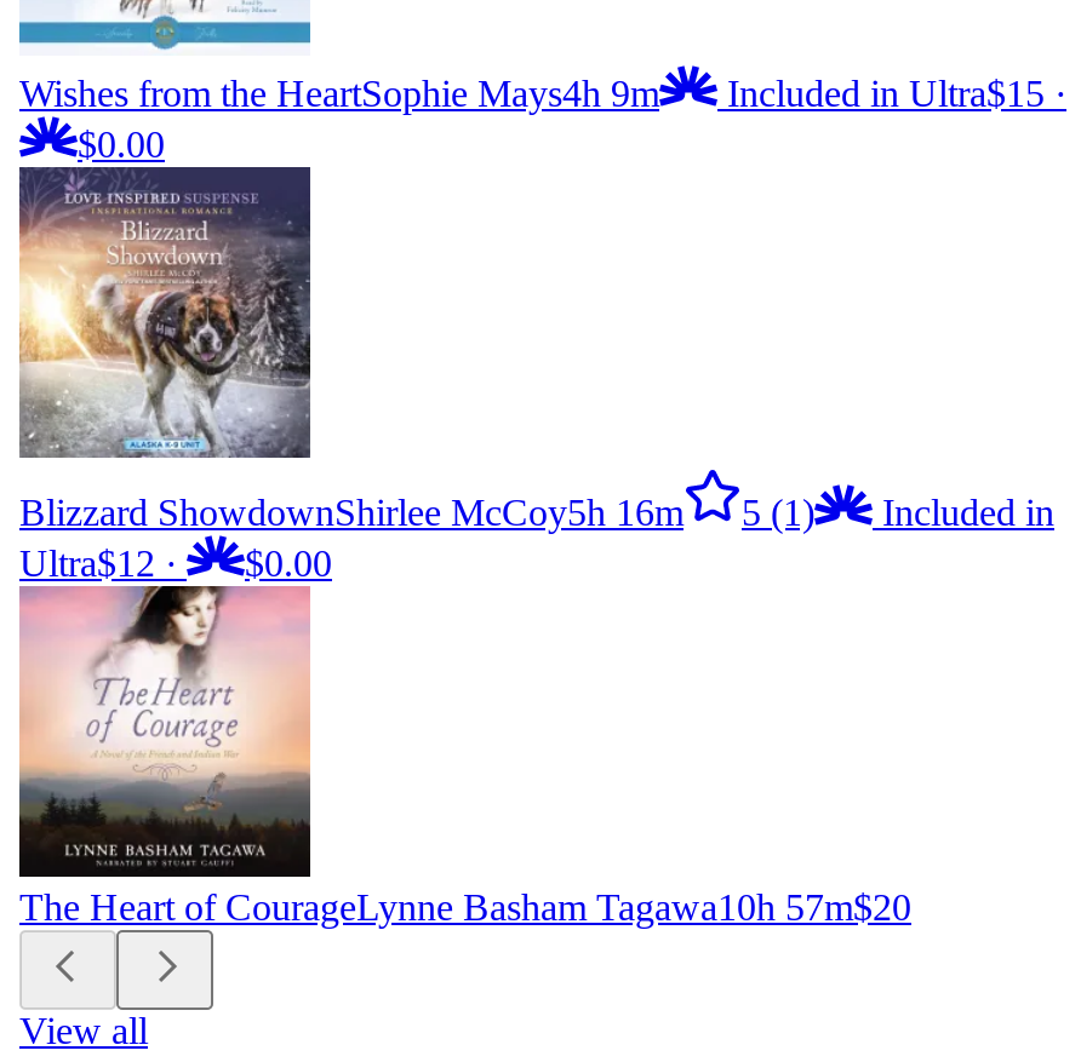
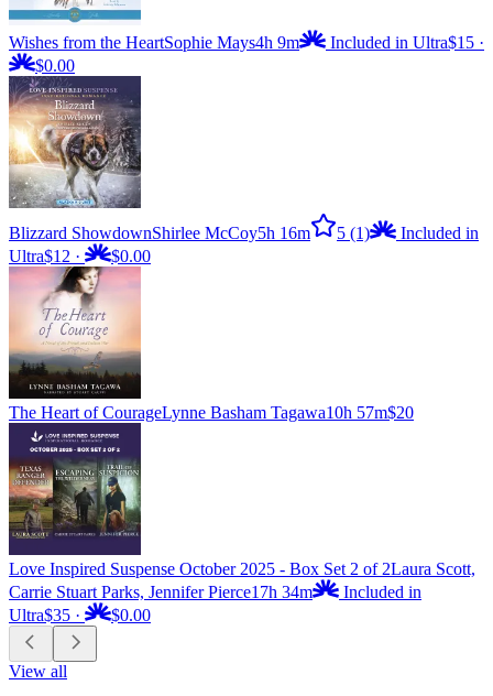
+ [image]
+ Love Inspired Suspense October 2025 - Box Set 2 of 2Laura Scott,
+ Carrie Stuart Parks, Jennifer Pierce17h 34m
+ Included in
+ Ultra$35 ·
+ $0.00
